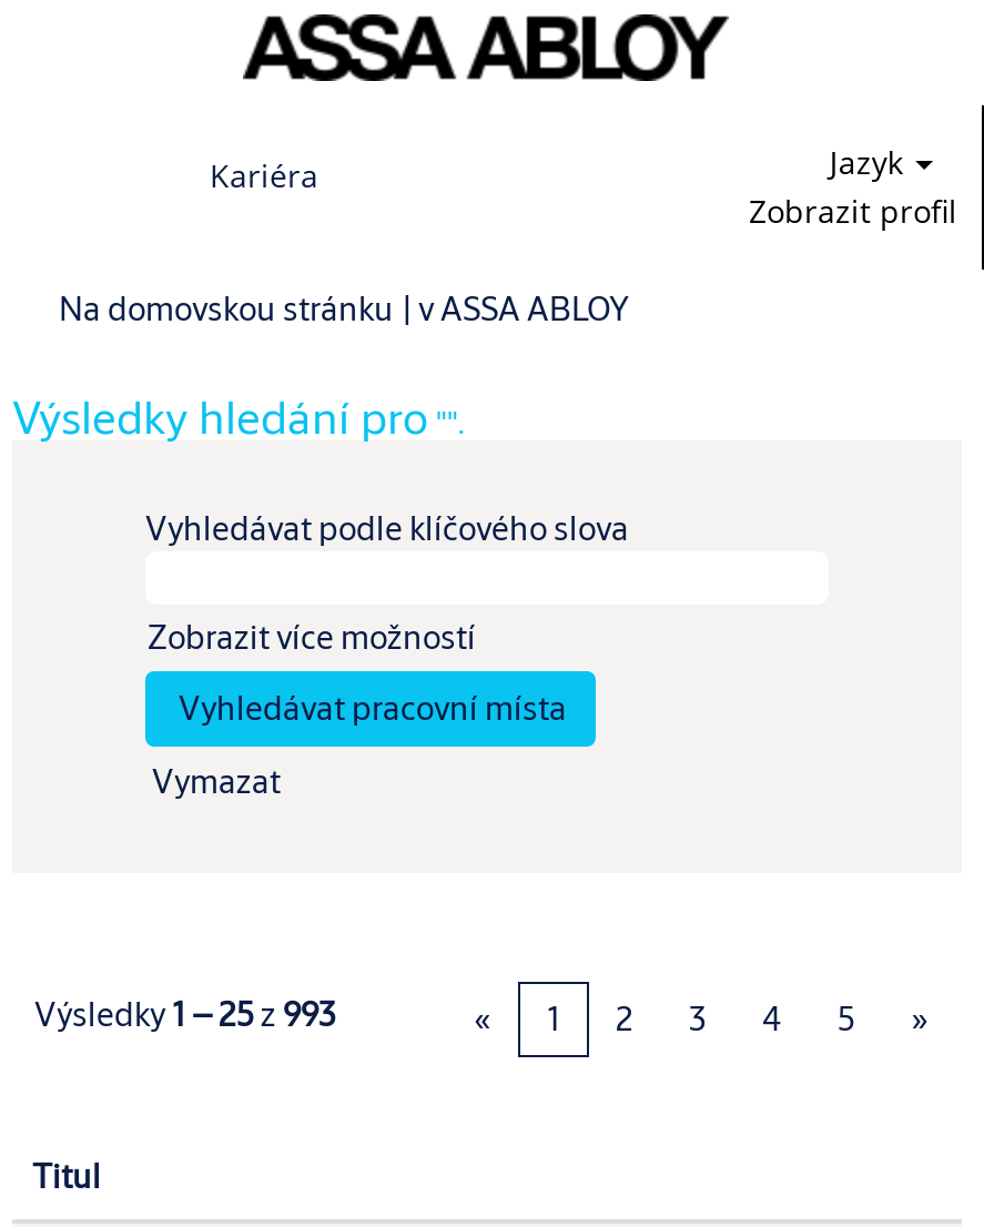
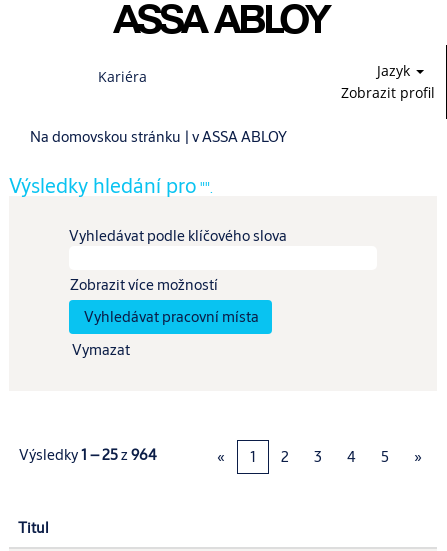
- Výsledky 1 – 25 z 993
+ Výsledky 1 – 25 z 964
